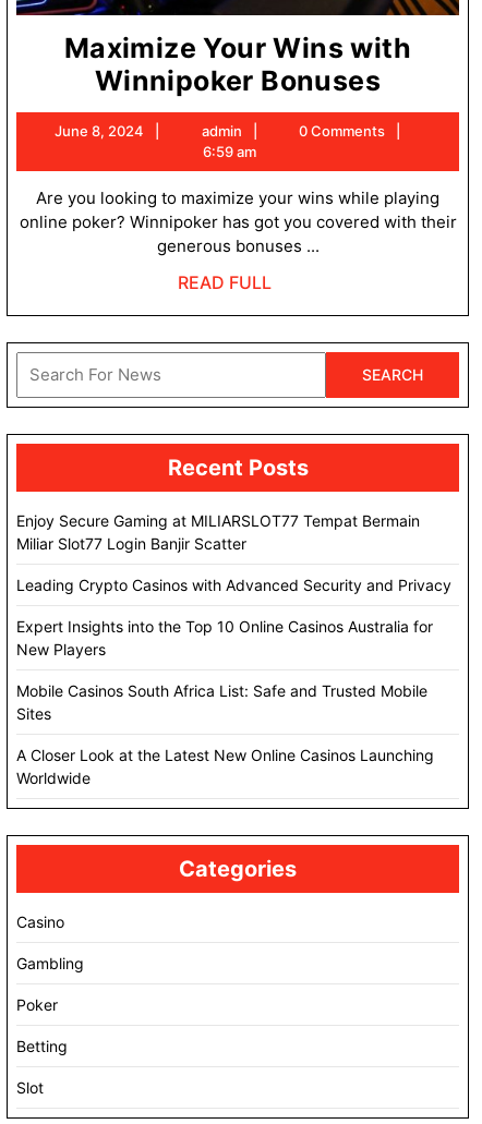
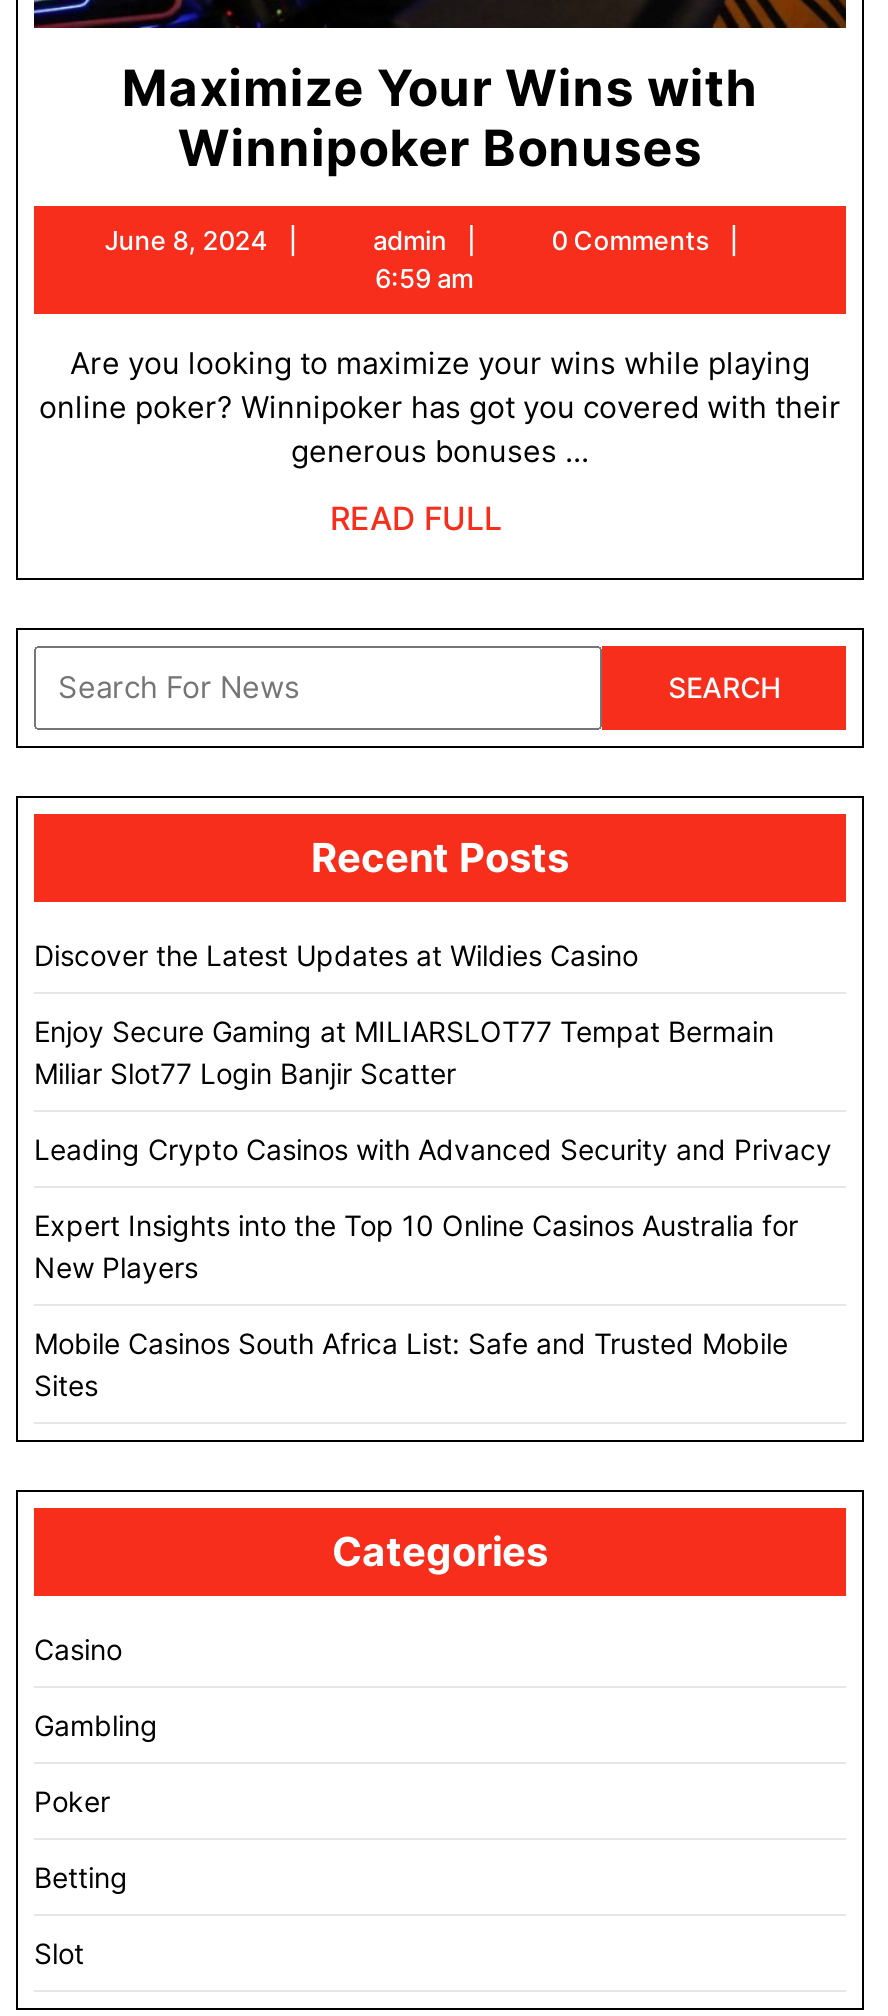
+ Discover the Latest Updates at Wildies Casino

moved down: Enjoy Secure Gaming at MILIARSLOT77 Tempat Bermain | Miliar Slot77 Login Banjir Scatter | Leading Crypto Casinos with Advanced Security and Privacy | Expert Insights into the Top 10 Online Casinos Australia for | New Players | Mobile Casinos South Africa List: Safe and Trusted Mobile | Sites

- A Closer Look at the Latest New Online Casinos Launching
- Worldwide
